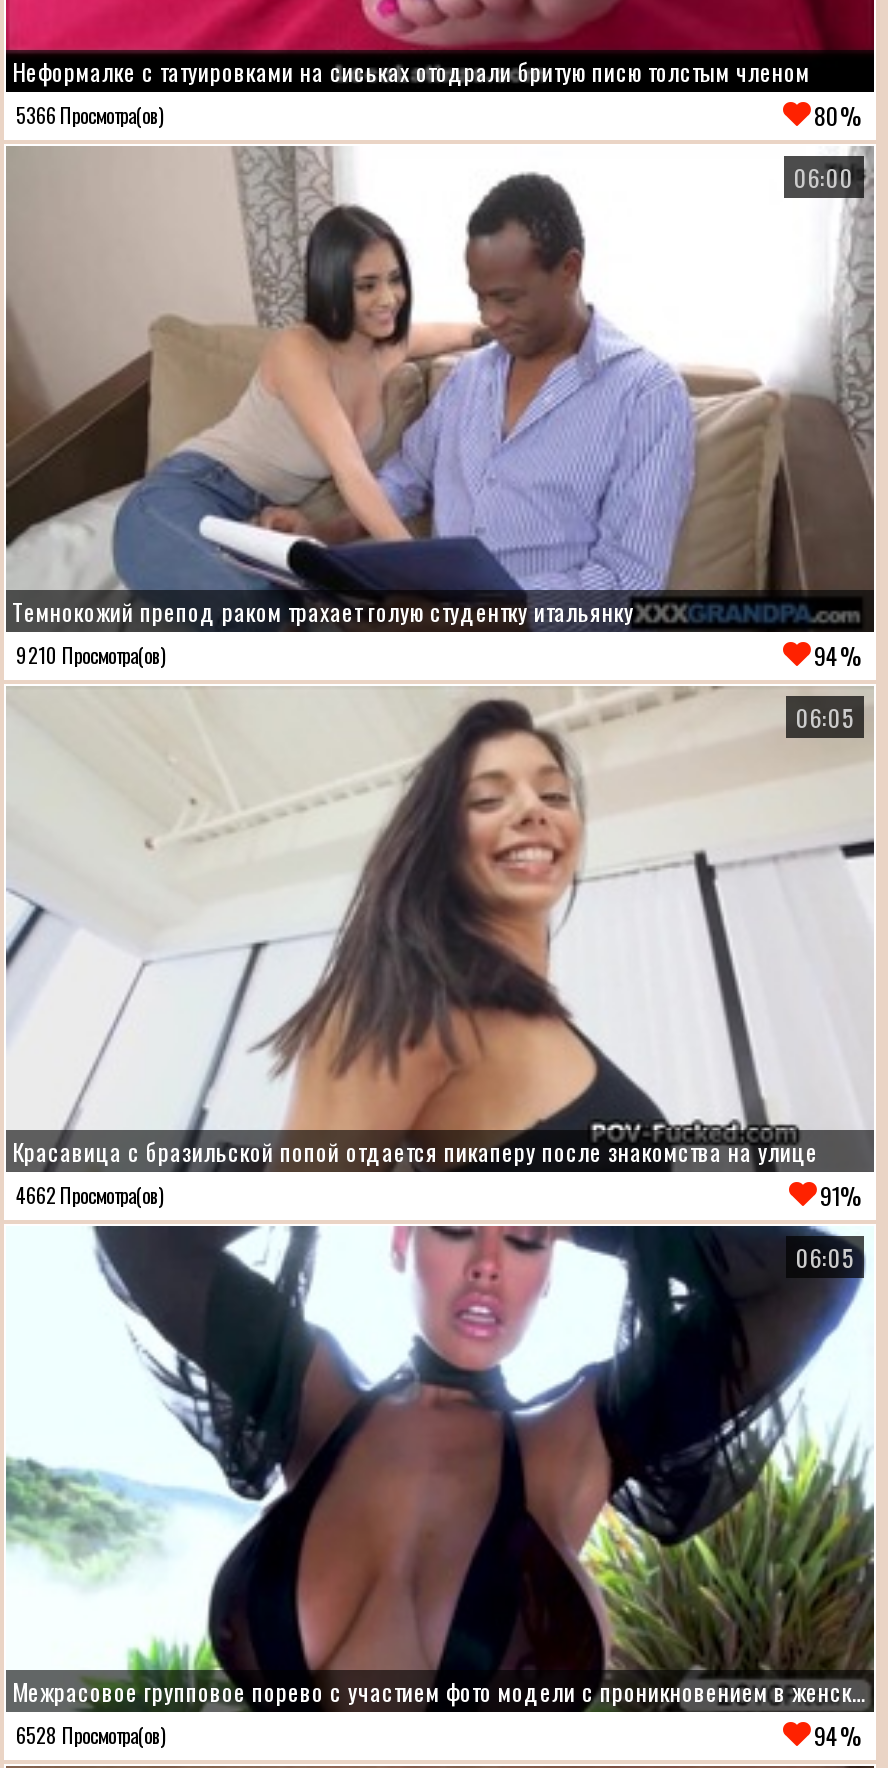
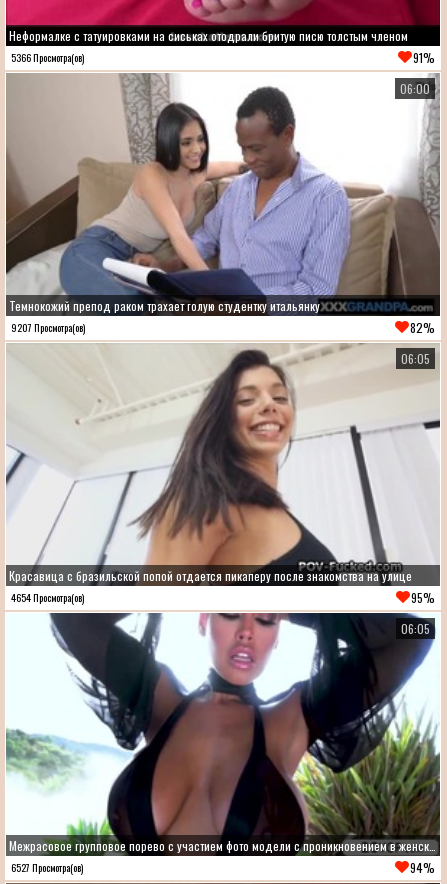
- 80%
+ 91%

- 9210 Просмотра(ов)
+ 9207 Просмотра(ов)

- 94%
+ 82%

- 4662 Просмотра(ов)
+ 4654 Просмотра(ов)

- 91%
+ 95%

- 6528 Просмотра(ов)
+ 6527 Просмотра(ов)
